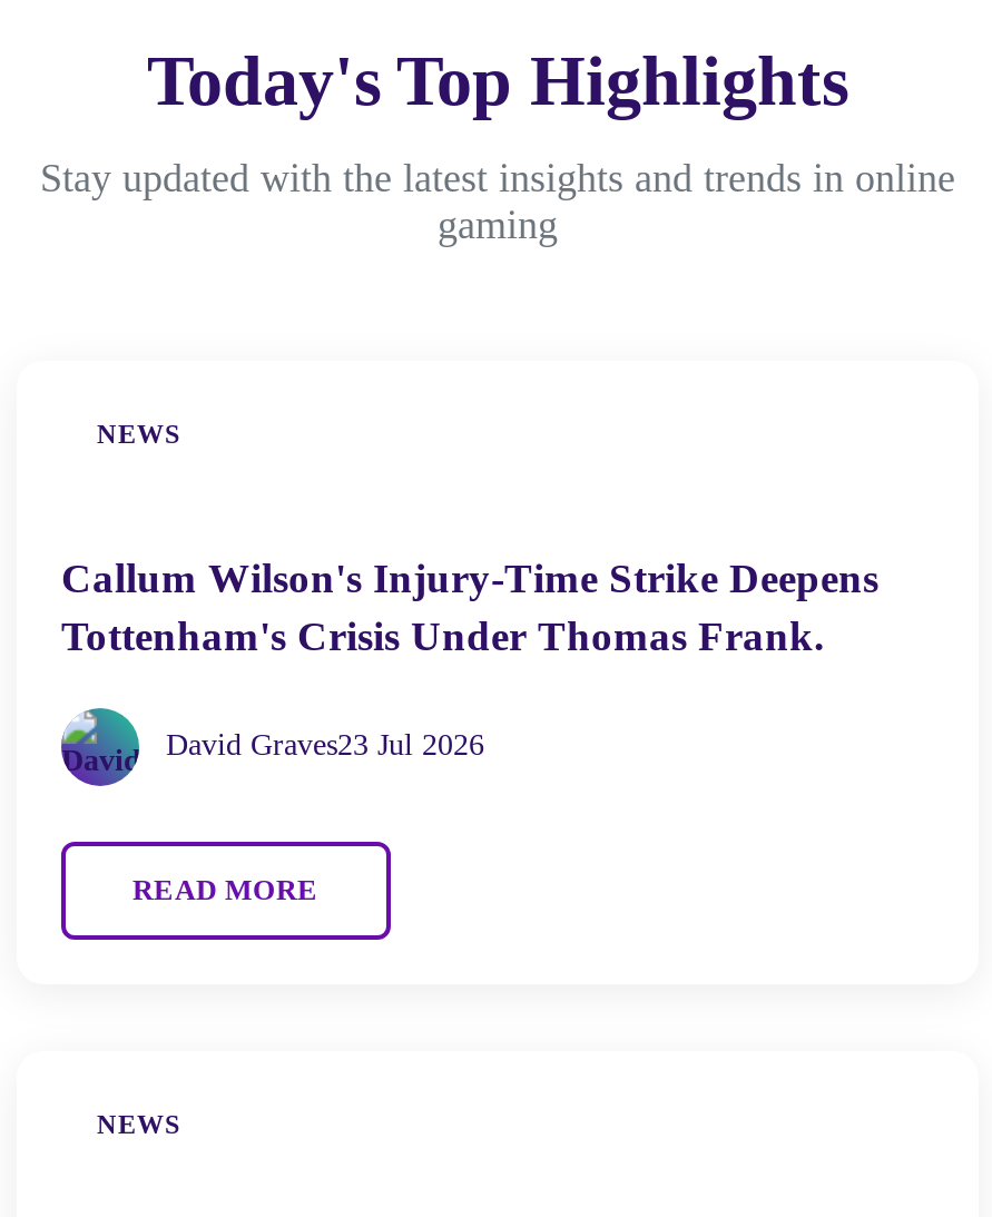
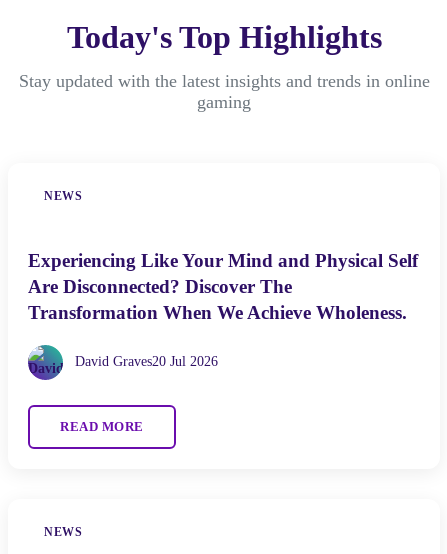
- Callum Wilson's Injury-Time Strike Deepens
- Tottenham's Crisis Under Thomas Frank.
+ Experiencing Like Your Mind and Physical Self
+ Are Disconnected? Discover The
+ Transformation When We Achieve Wholeness.

- David Graves23 Jul 2026
+ David Graves20 Jul 2026
